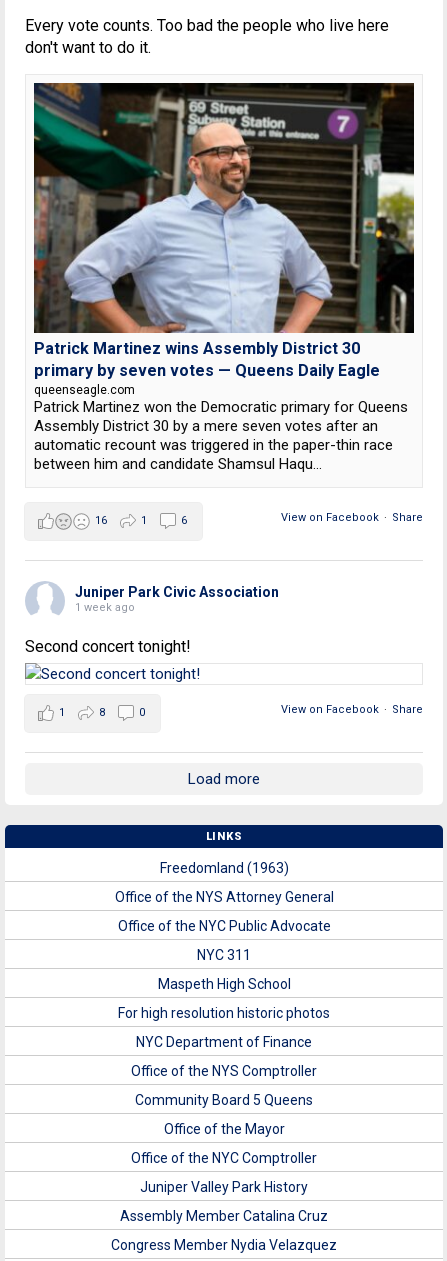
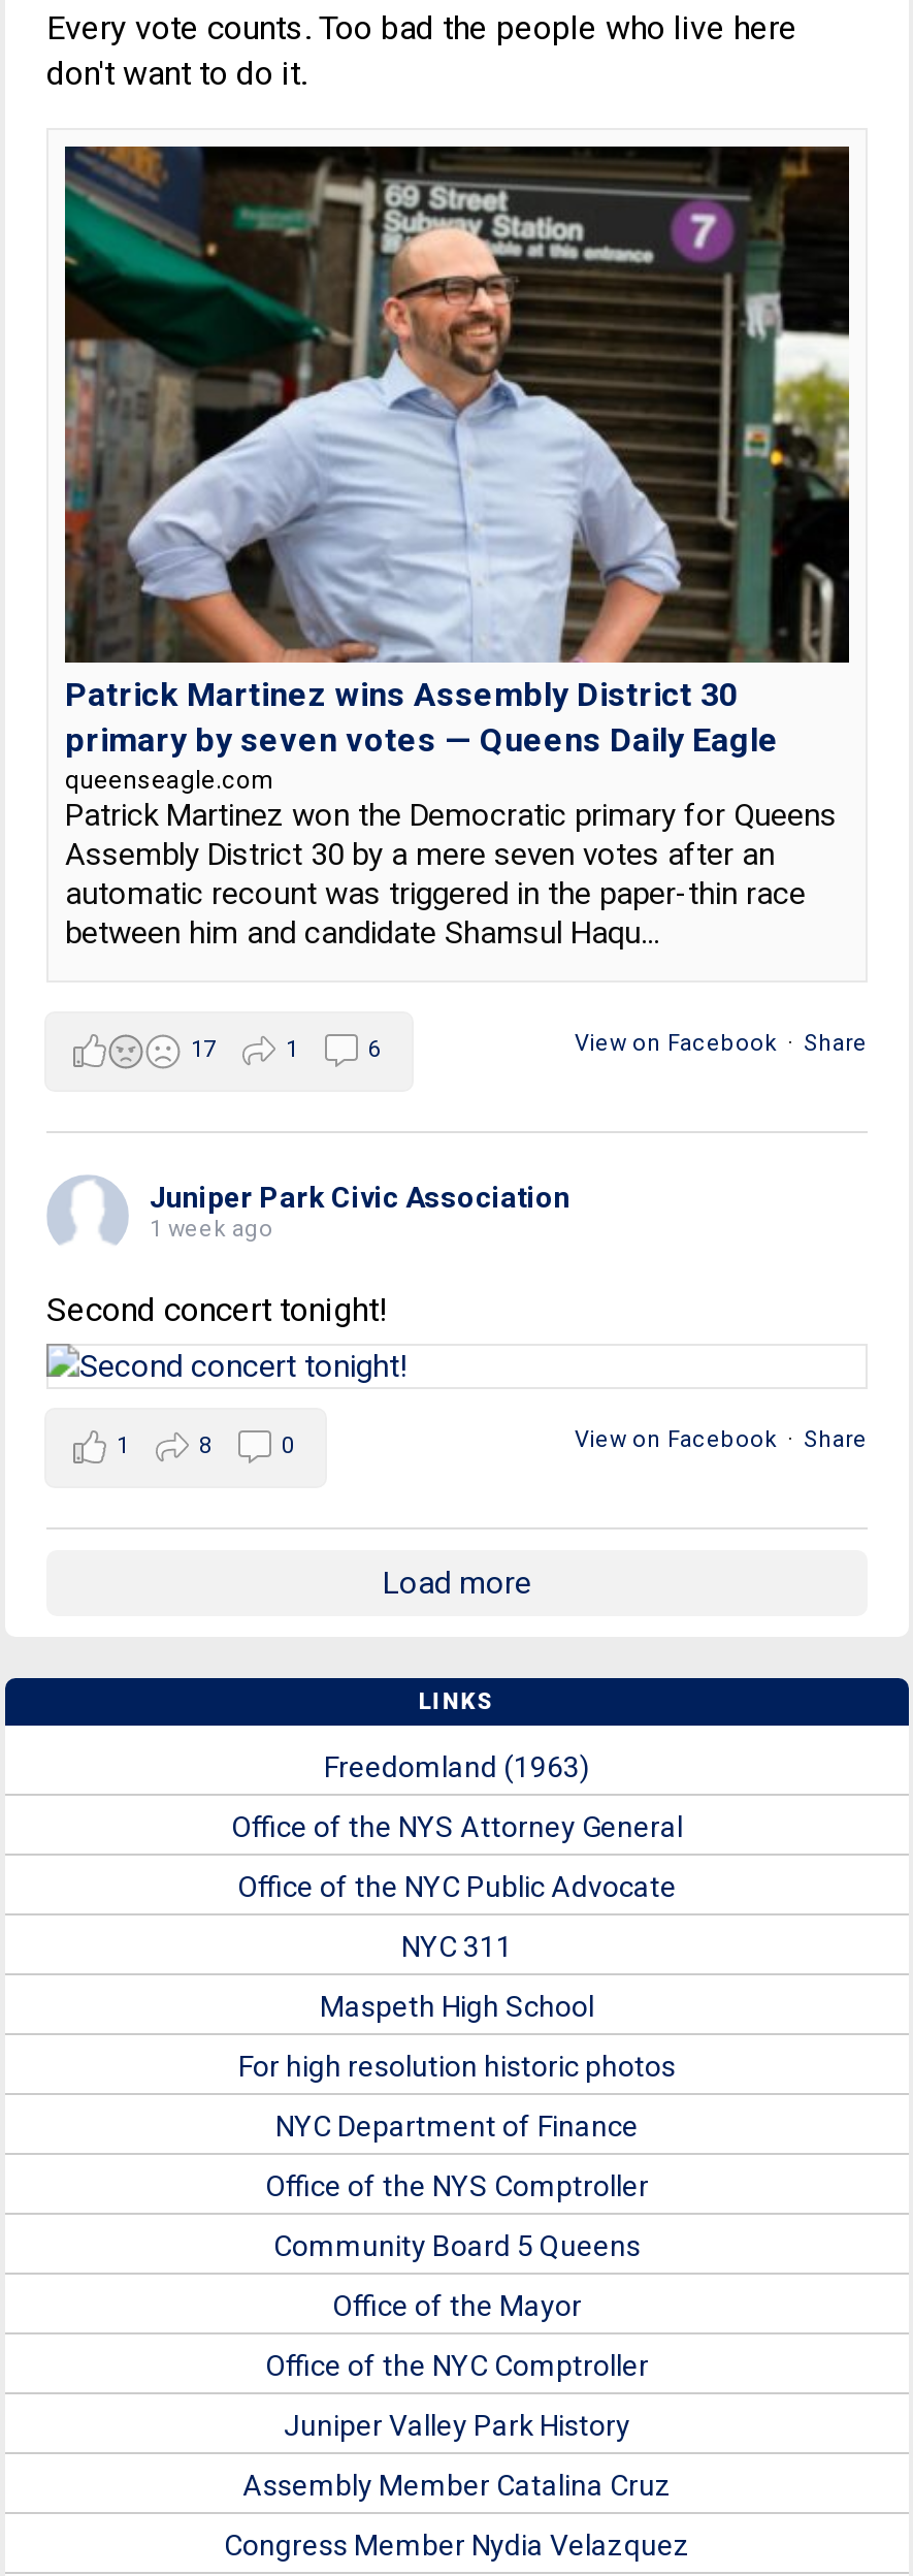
- 16
+ 17
